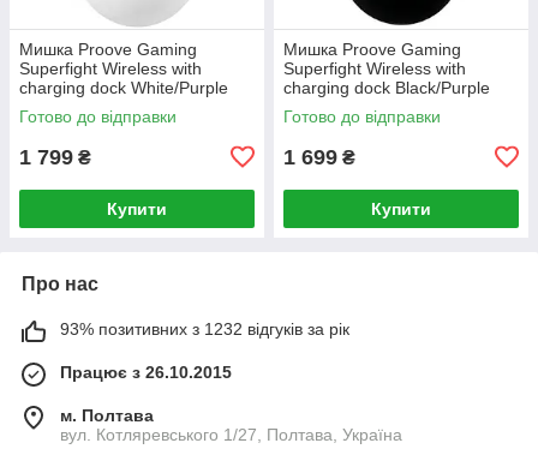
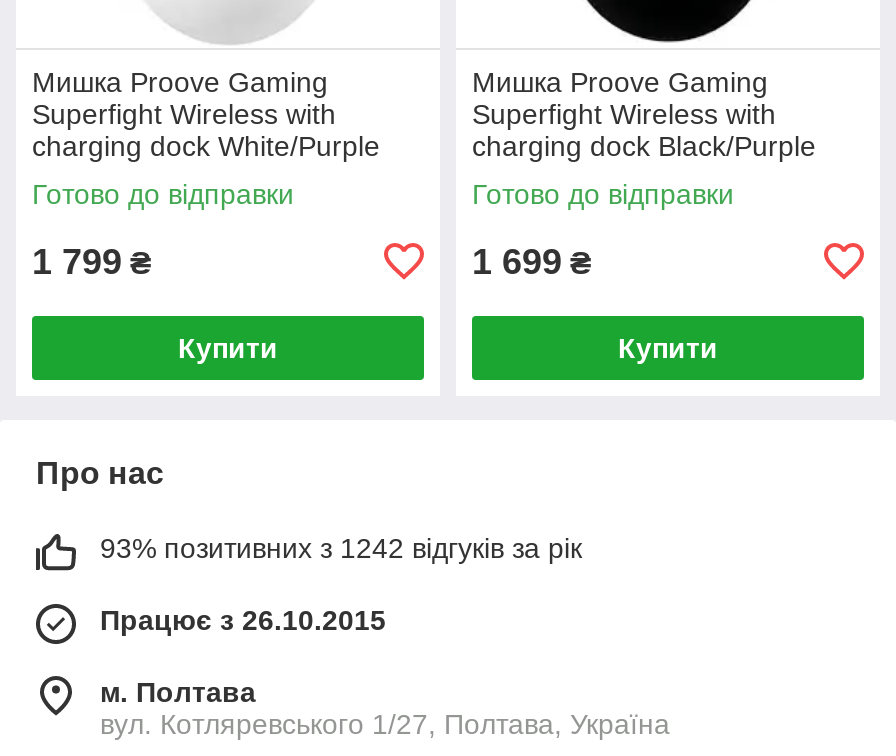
- 93% позитивних з 1232 відгуків за рік
+ 93% позитивних з 1242 відгуків за рік
